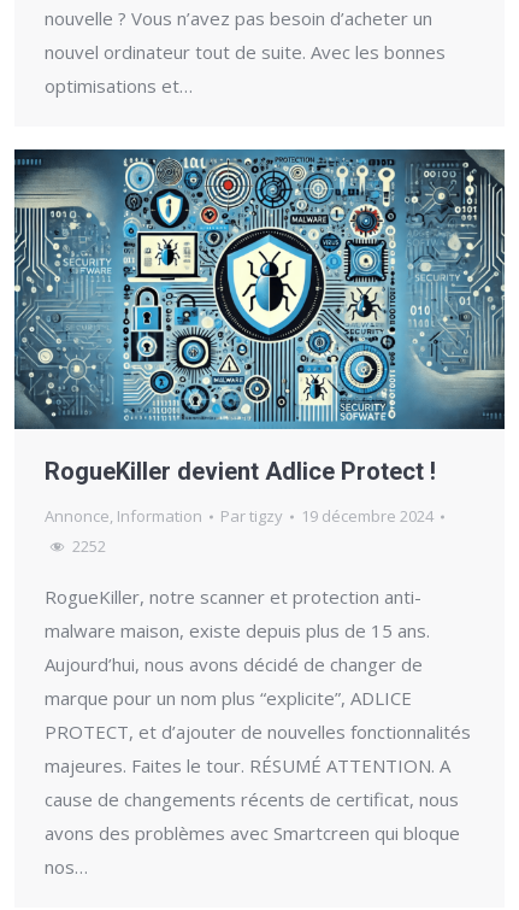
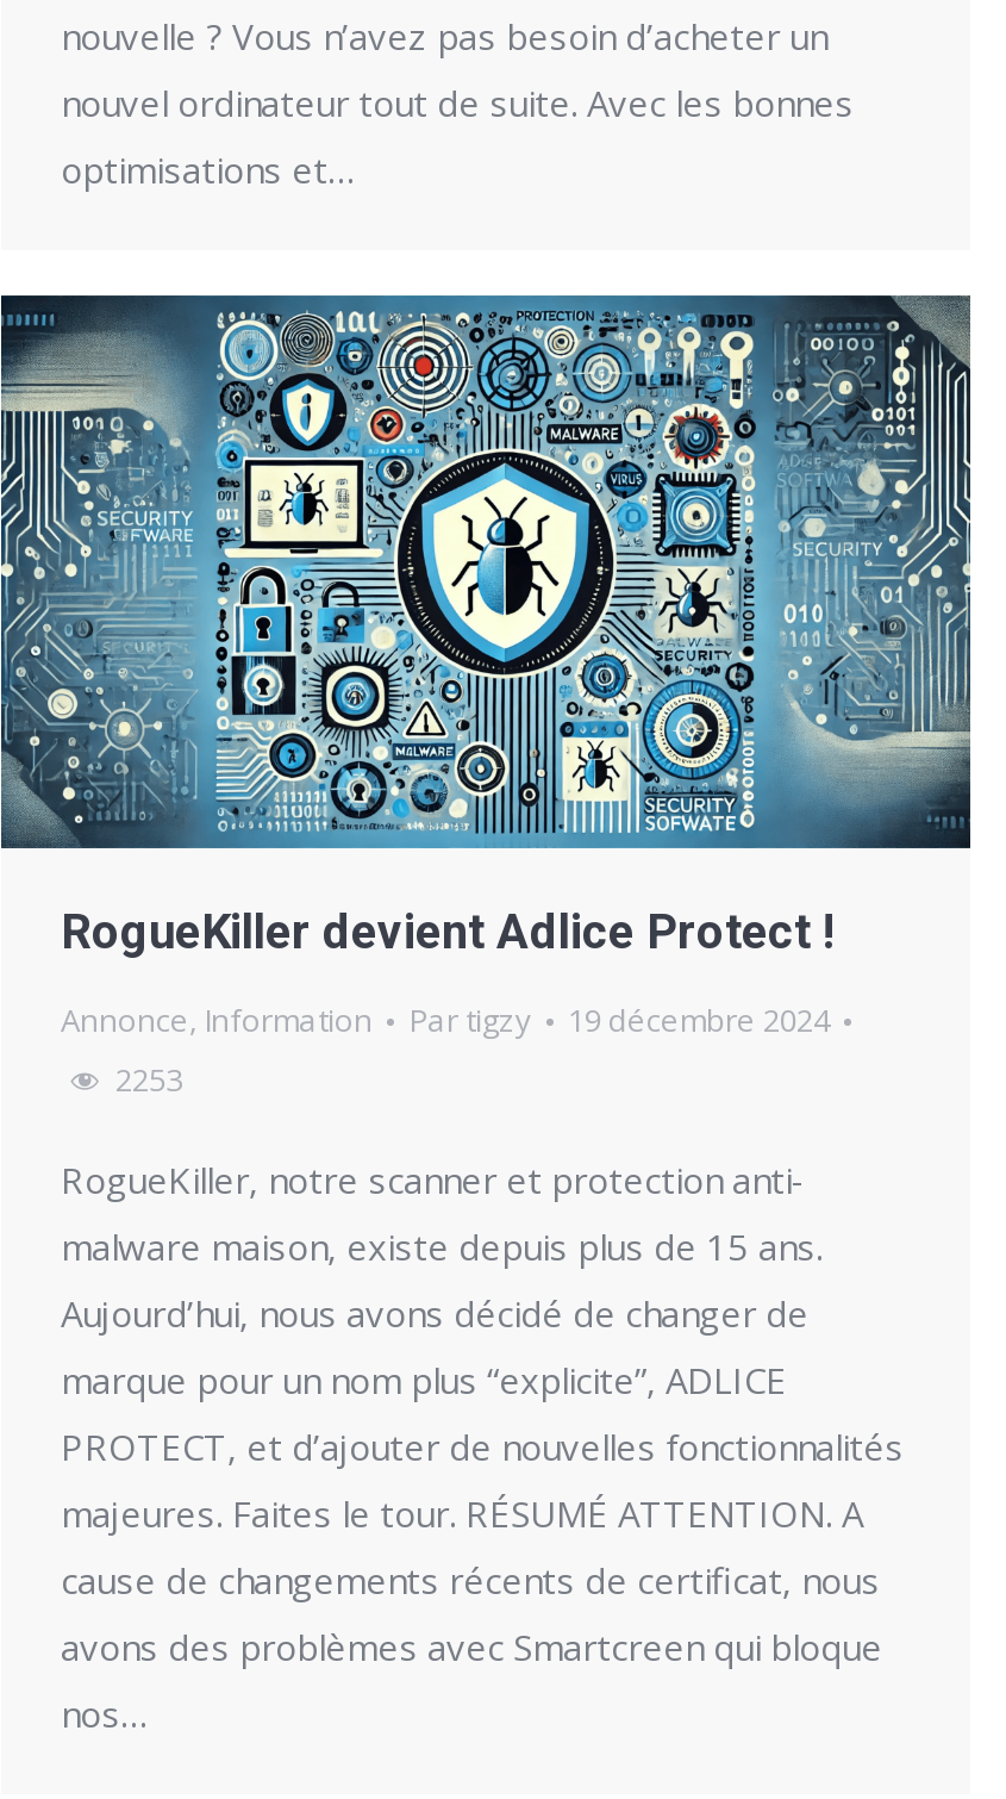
- 2252
+ 2253
